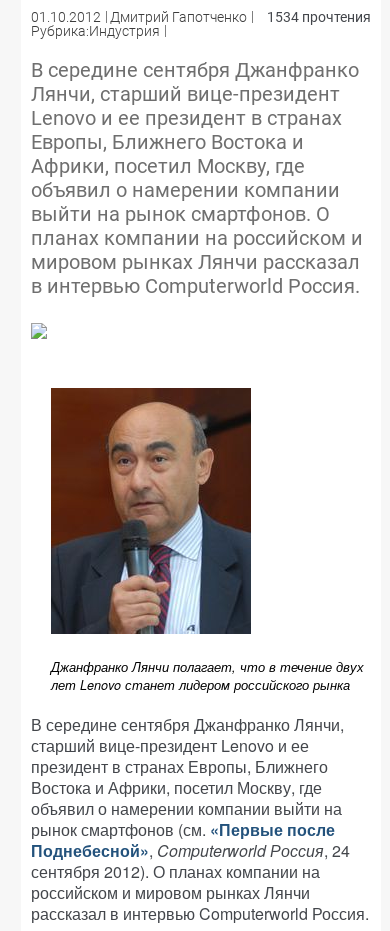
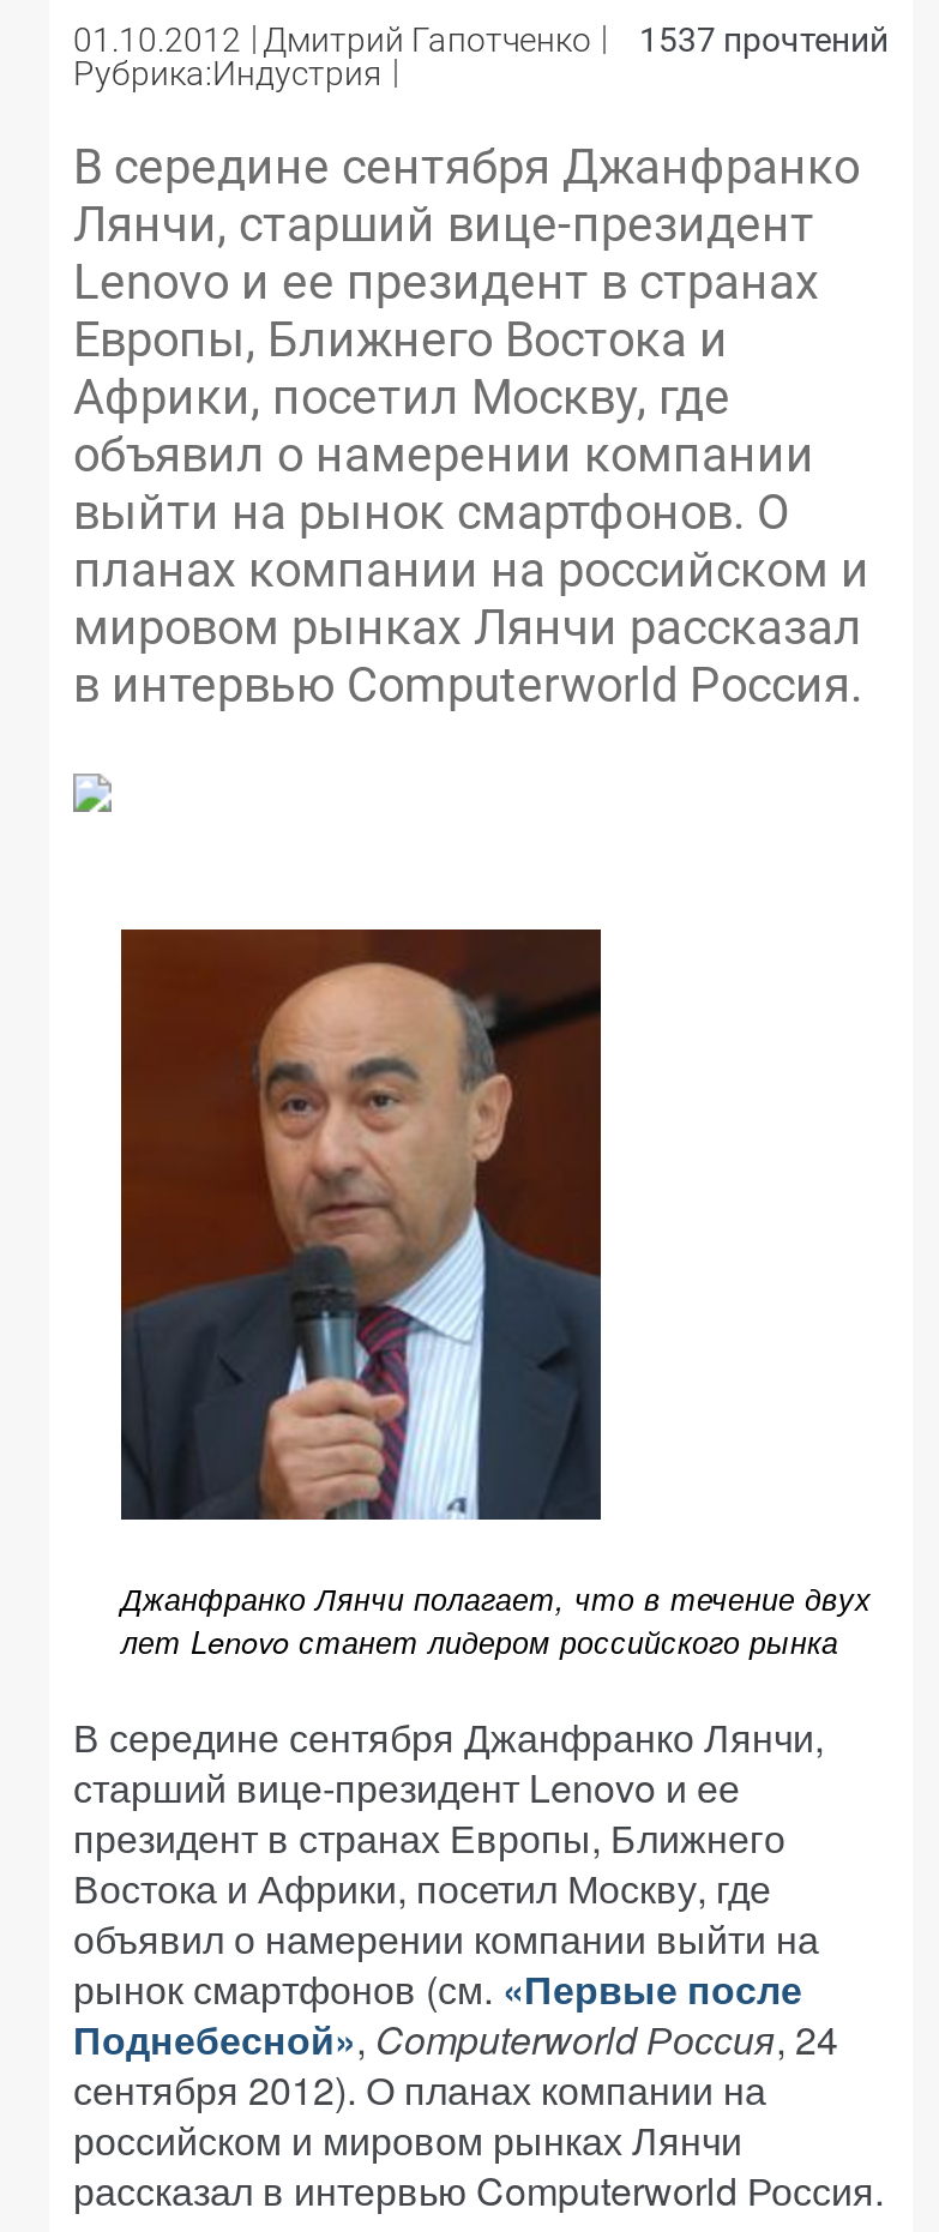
- 01.10.2012 Дмитрий Гапотченко 1534 прочтения
+ 01.10.2012 Дмитрий Гапотченко 1537 прочтений
